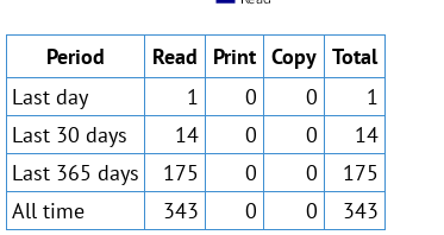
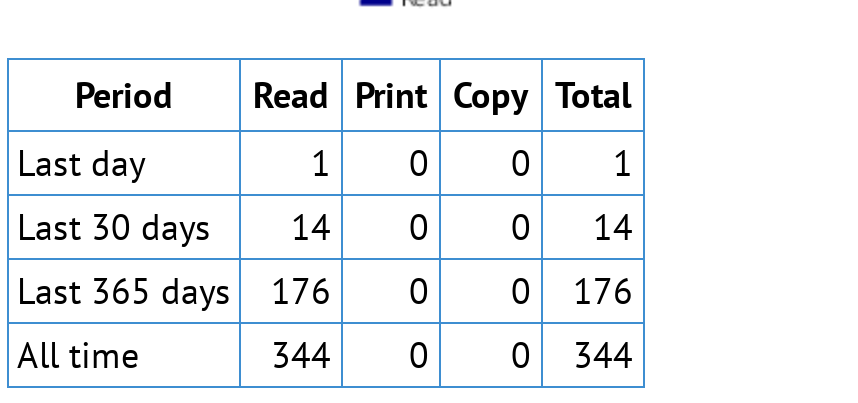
- 175
+ 176

- 175
+ 176

- 343
+ 344

- 343
+ 344
